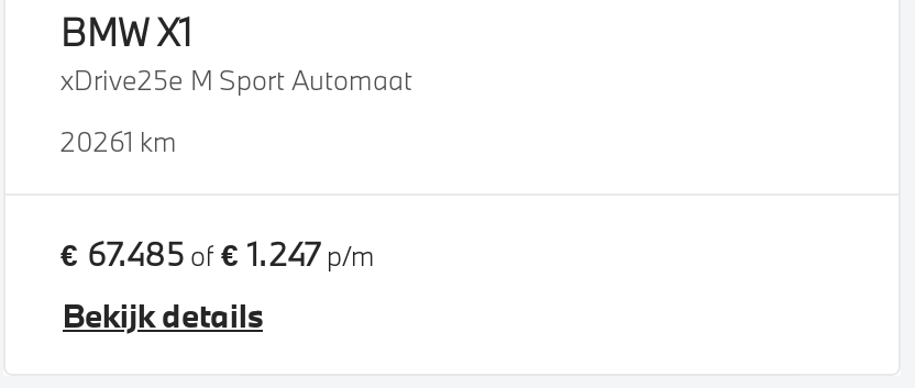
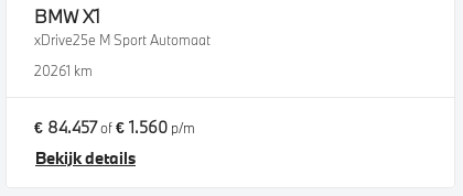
- € 67.485 of € 1.247 p/m
+ € 84.457 of € 1.560 p/m
